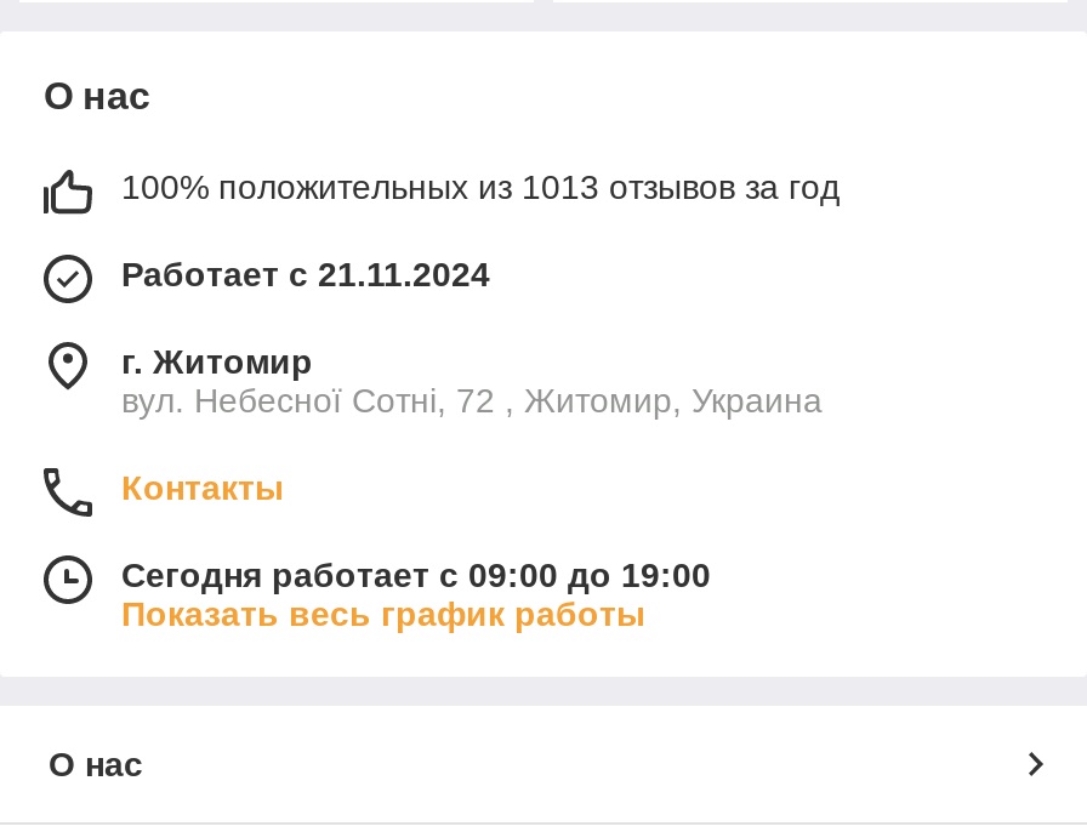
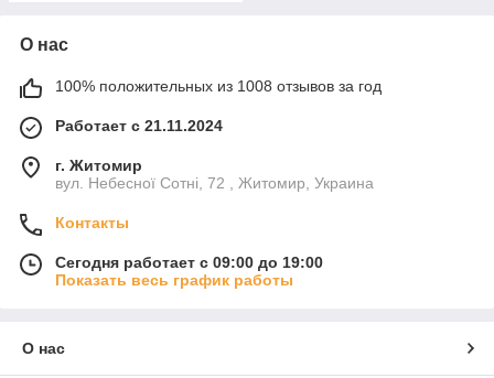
- 100% положительных из 1013 отзывов за год
+ 100% положительных из 1008 отзывов за год
